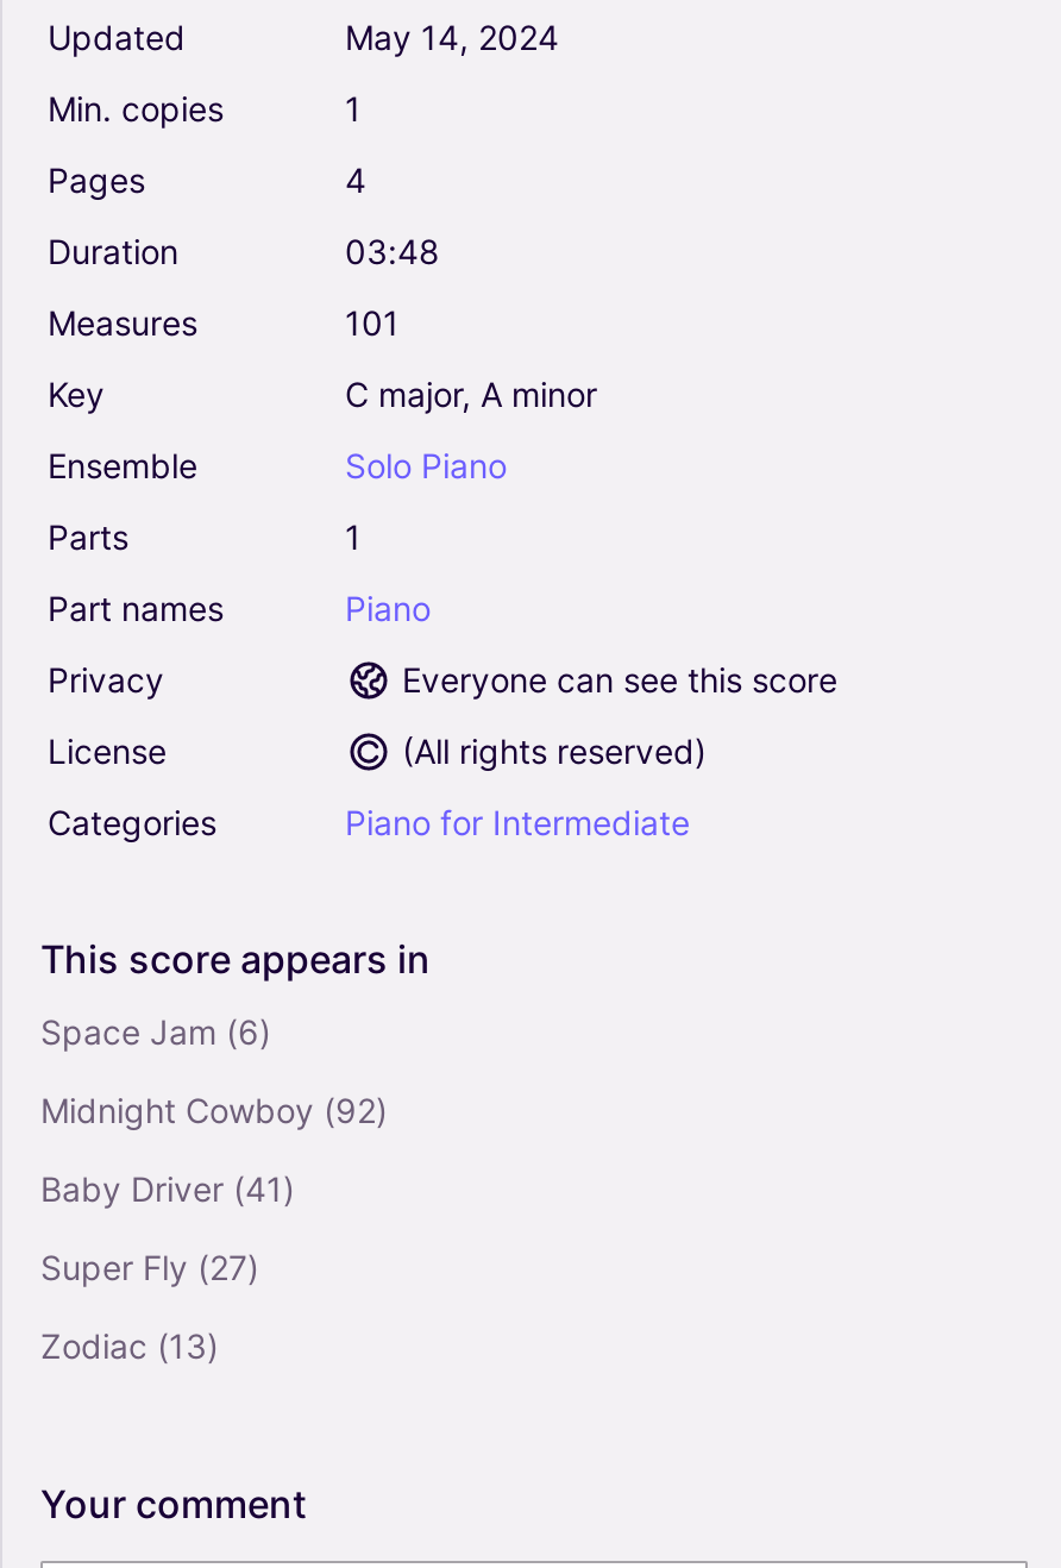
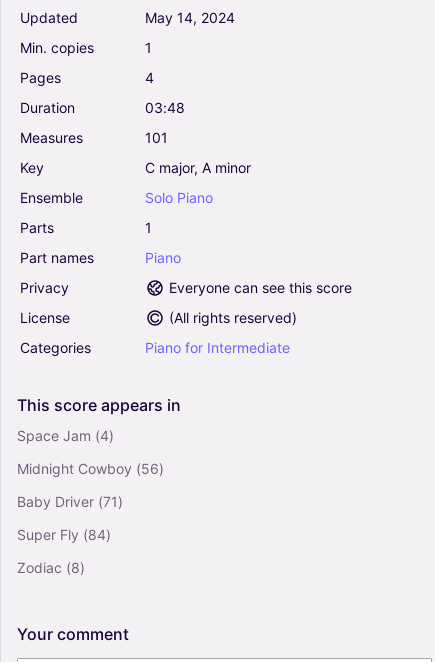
- Space Jam (6)
+ Space Jam (4)

- Midnight Cowboy (92)
+ Midnight Cowboy (56)

- Baby Driver (41)
+ Baby Driver (71)

- Super Fly (27)
+ Super Fly (84)

- Zodiac (13)
+ Zodiac (8)
